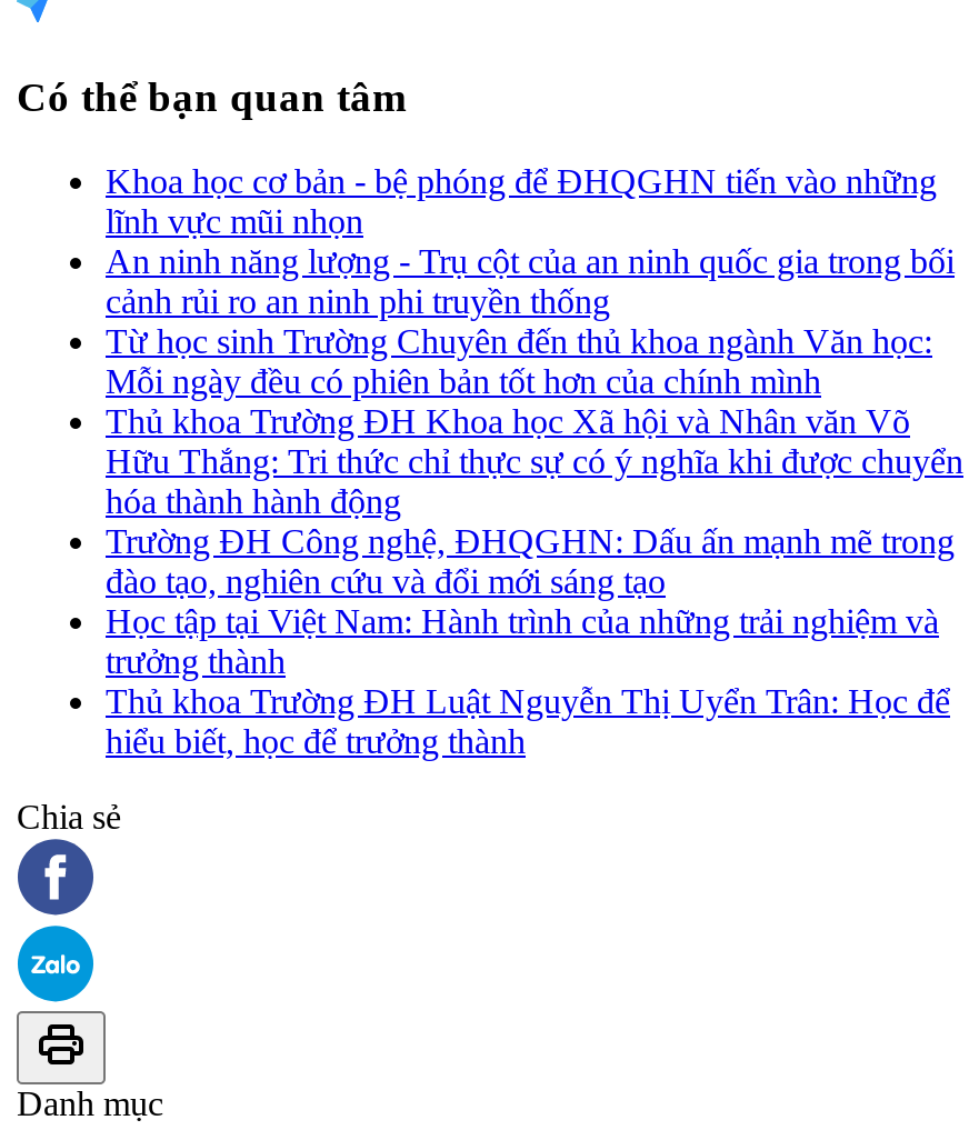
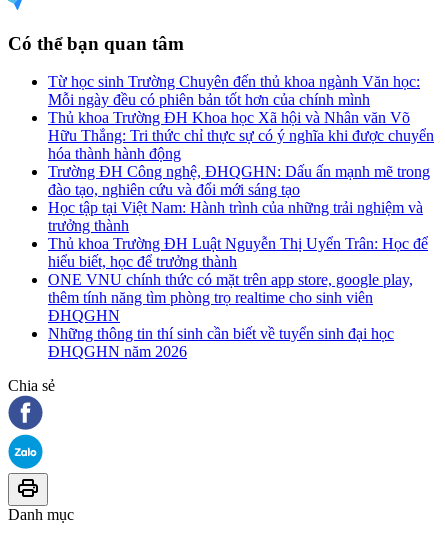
- Khoa học cơ bản - bệ phóng để ĐHQGHN tiến vào những
- lĩnh vực mũi nhọn
- An ninh năng lượng - Trụ cột của an ninh quốc gia trong bối
- cảnh rủi ro an ninh phi truyền thống

moved up: Từ học sinh Trường Chuyên đến thủ khoa ngành Văn học: | Mỗi ngày đều có phiên bản tốt hơn của chính mình | Thủ khoa Trường ĐH Khoa học Xã hội và Nhân văn Võ | ... | Thủ khoa Trường ĐH Luật Nguyễn Thị Uyển Trân: Học để | hiểu biết, học để trưởng thành

+ ONE VNU chính thức có mặt trên app store, google play,
+ thêm tính năng tìm phòng trọ realtime cho sinh viên
+ ĐHQGHN
+ Những thông tin thí sinh cần biết về tuyển sinh đại học
+ ĐHQGHN năm 2026
